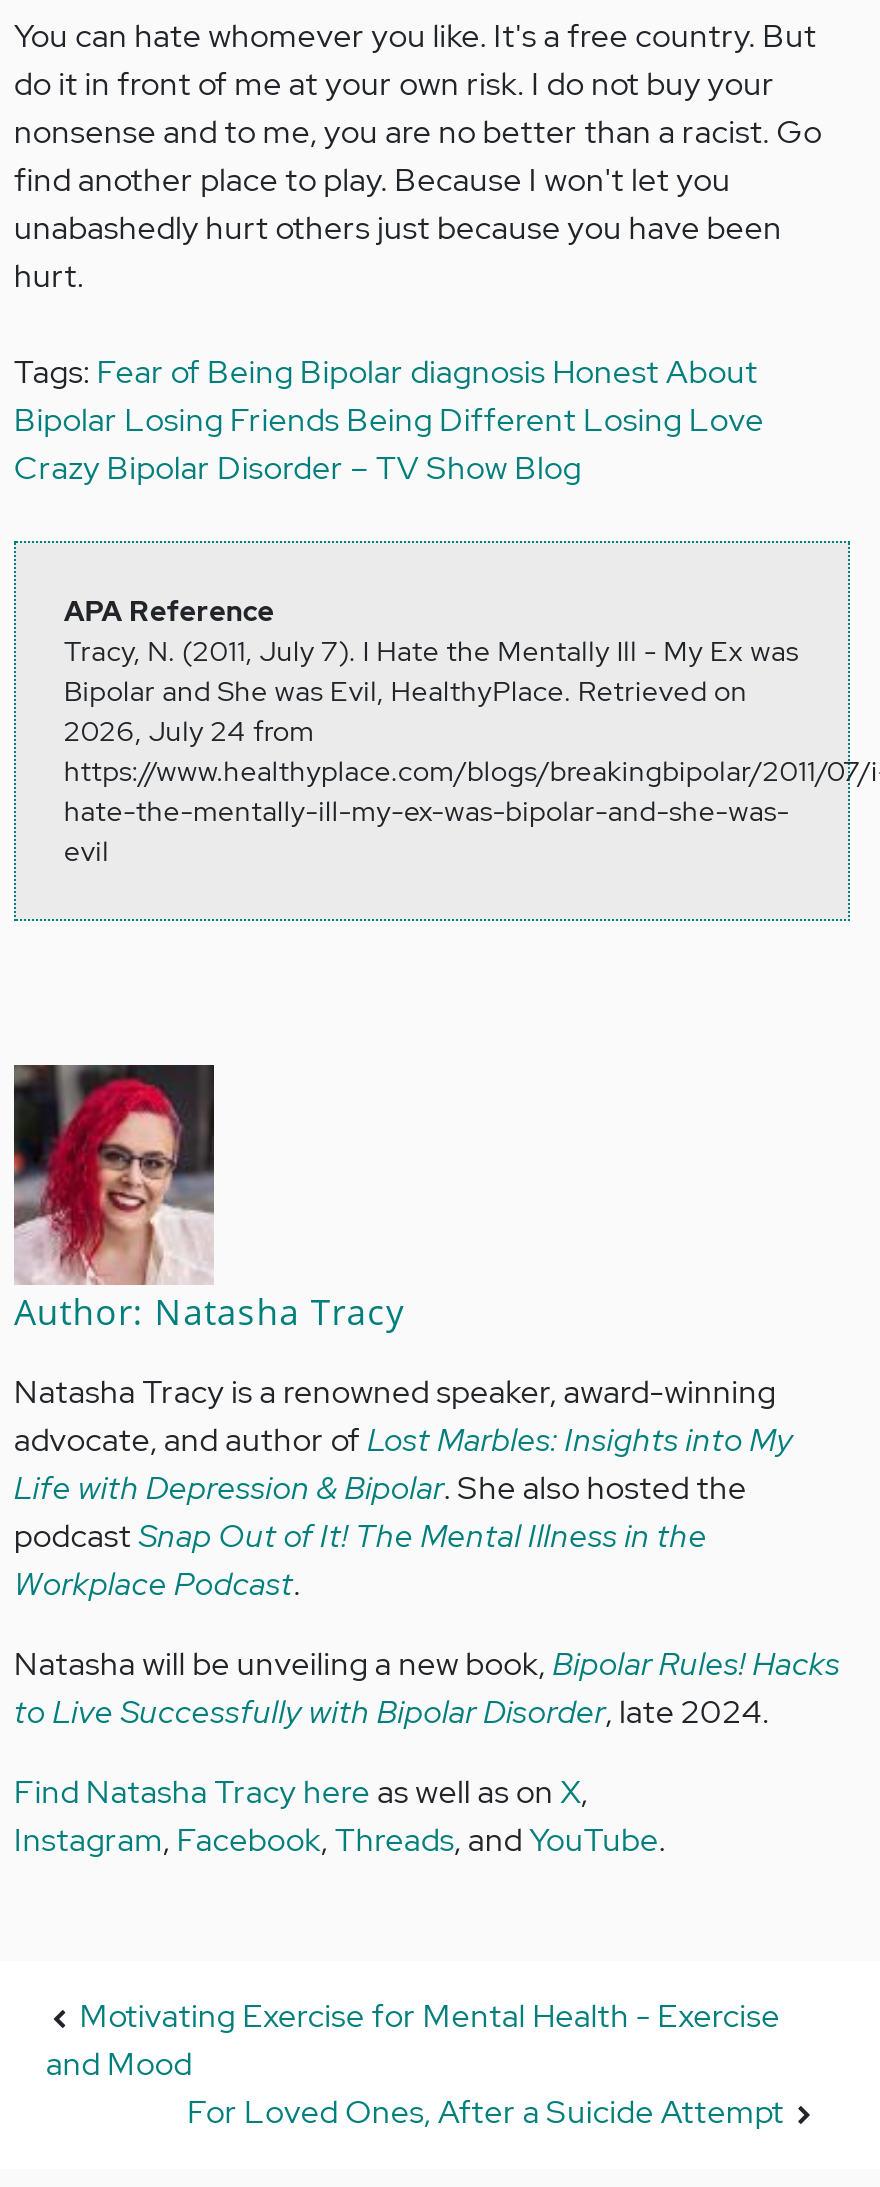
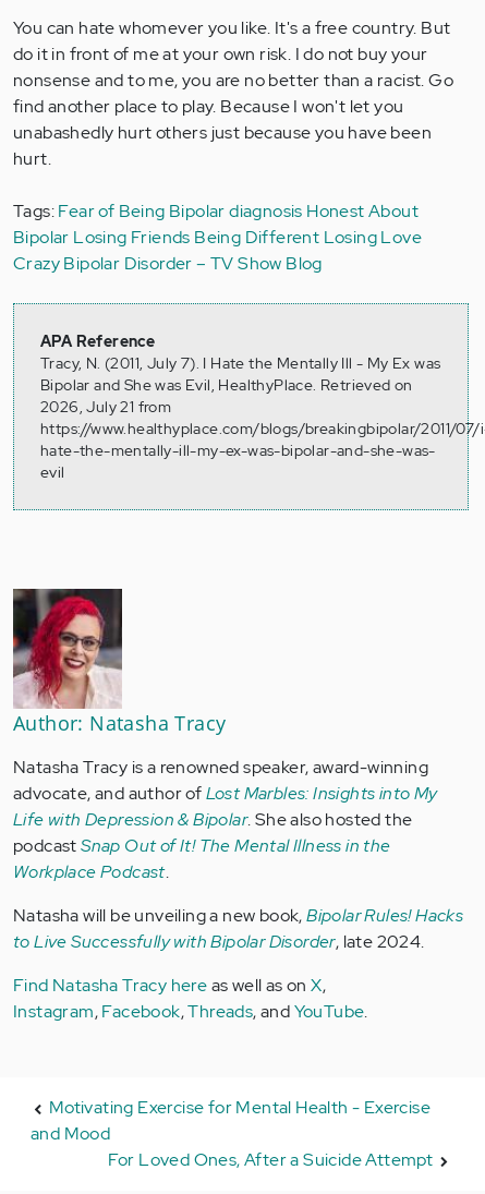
- 2026, July 24 from
+ 2026, July 21 from
